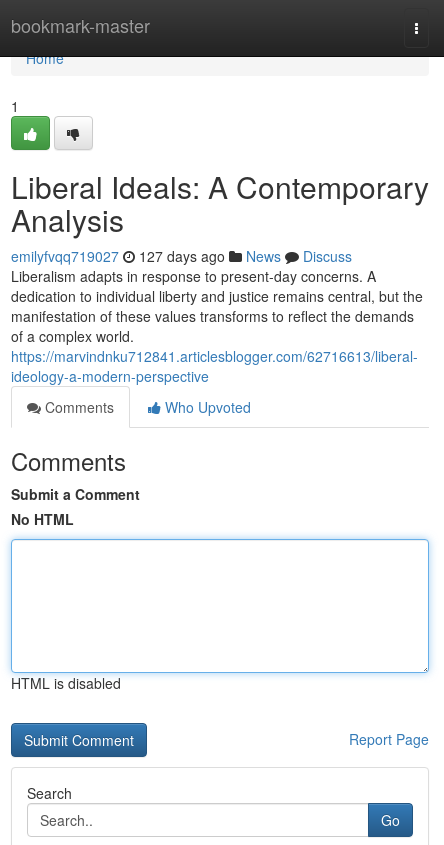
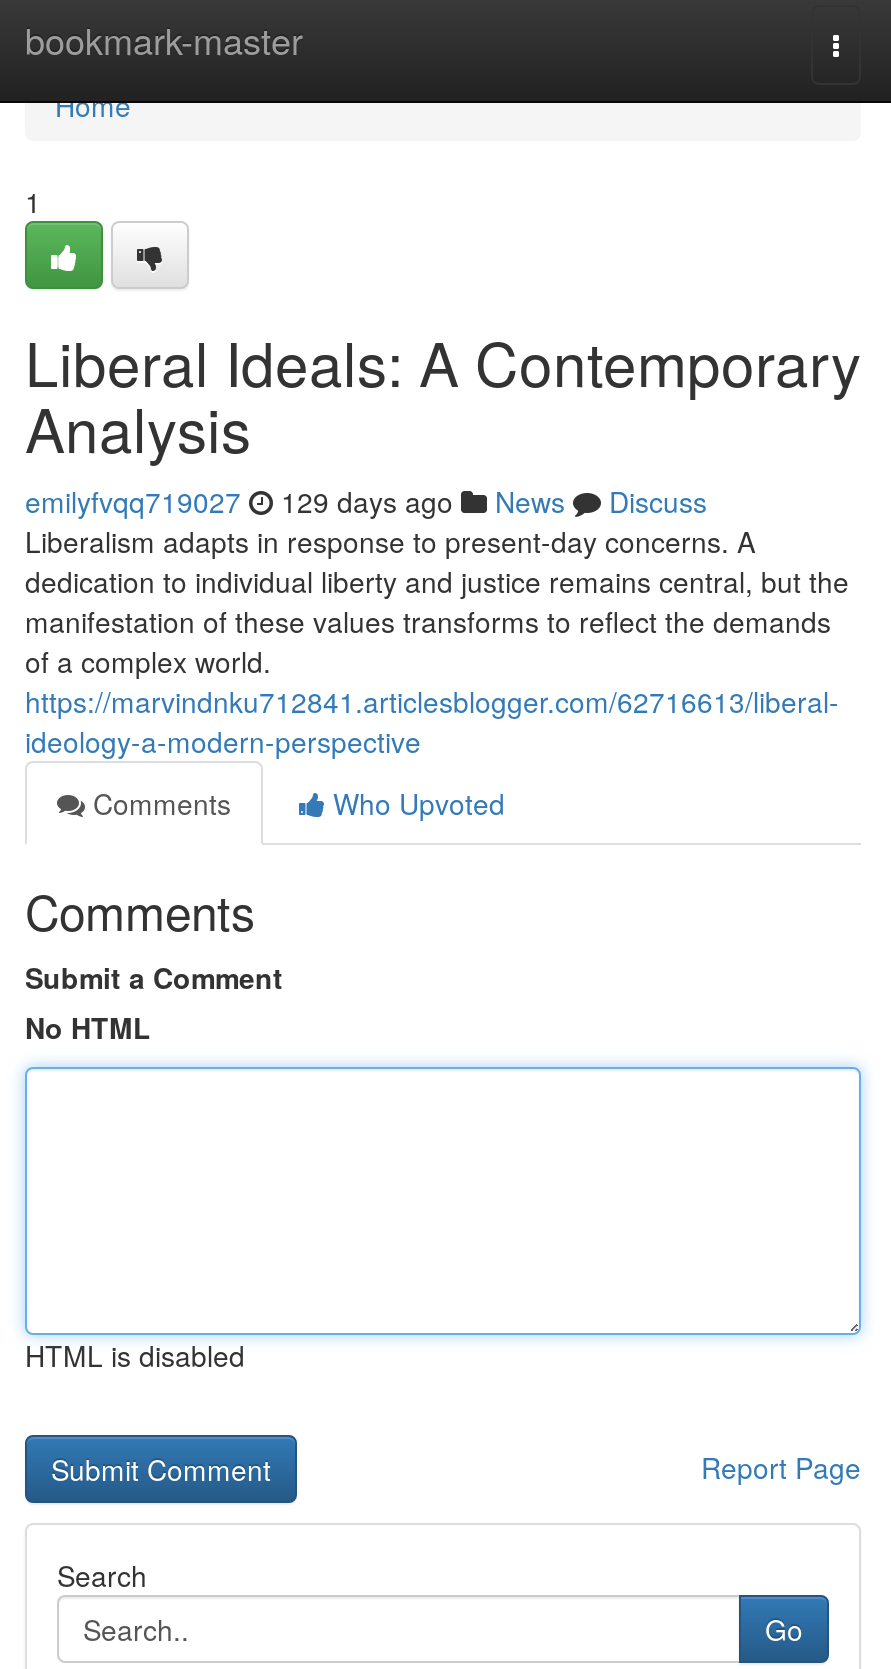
- emilyfvqq719027 127 days ago News Discuss
+ emilyfvqq719027 129 days ago News Discuss
